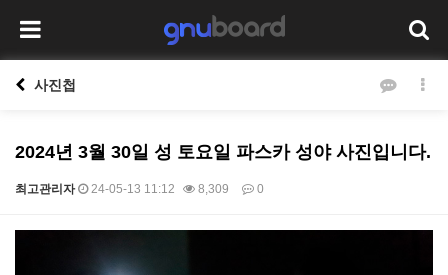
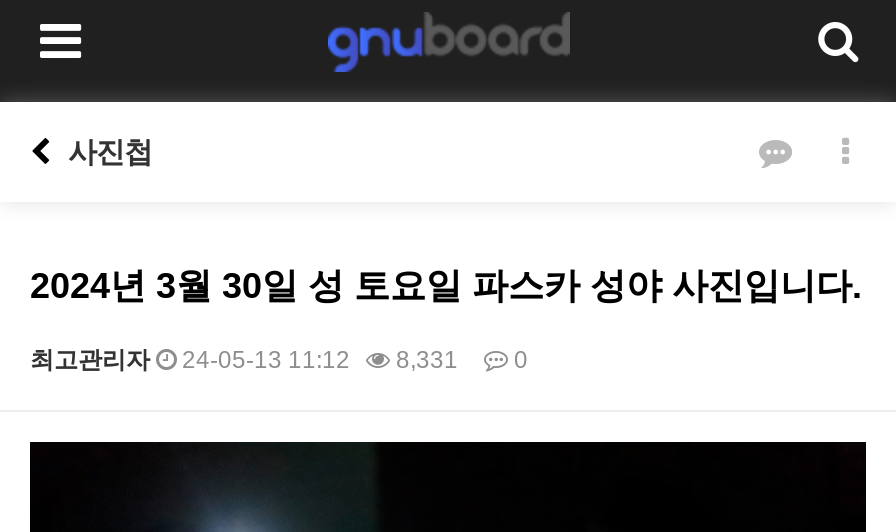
- 최고관리자 24-05-13 11:12 8,309 0
+ 최고관리자 24-05-13 11:12 8,331 0
